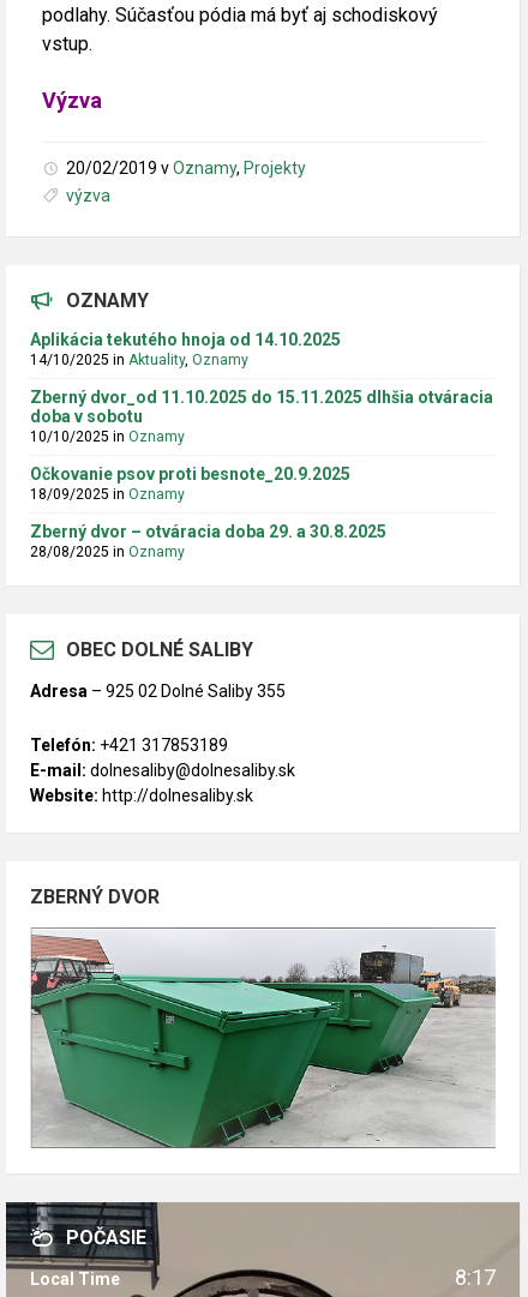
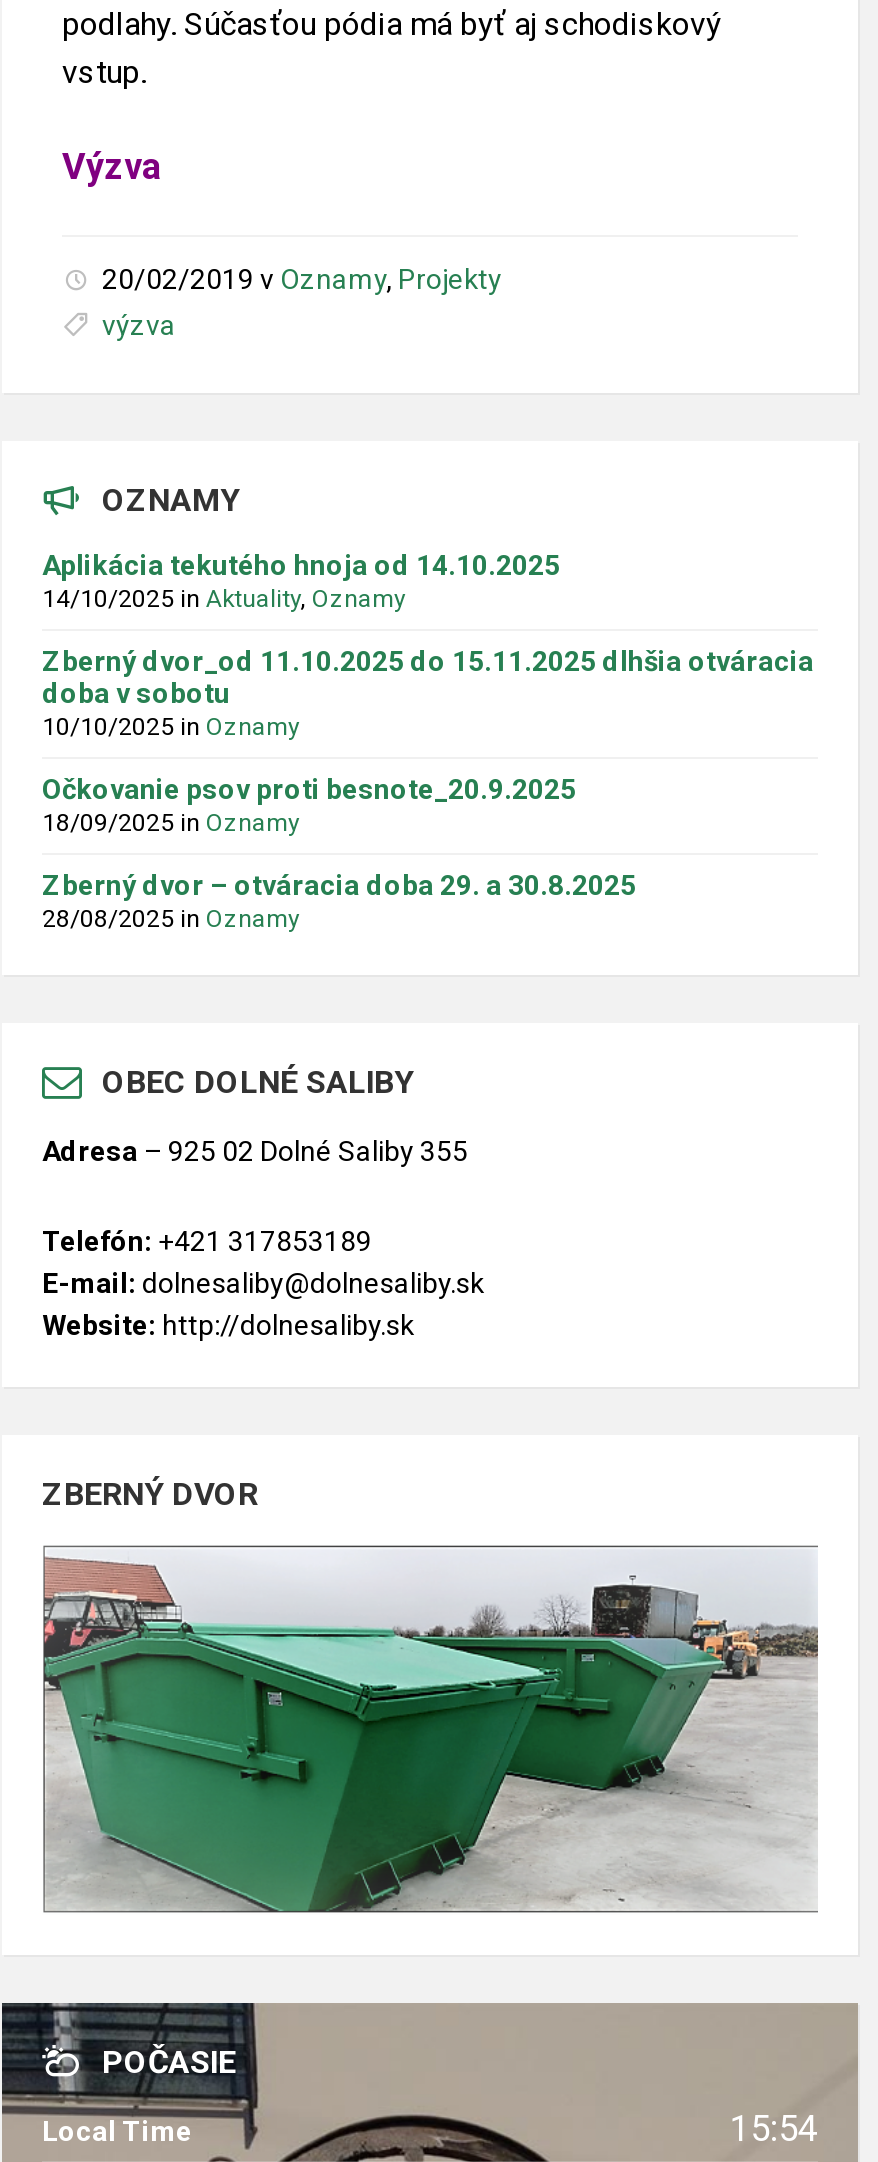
- 8:17
+ 15:54
